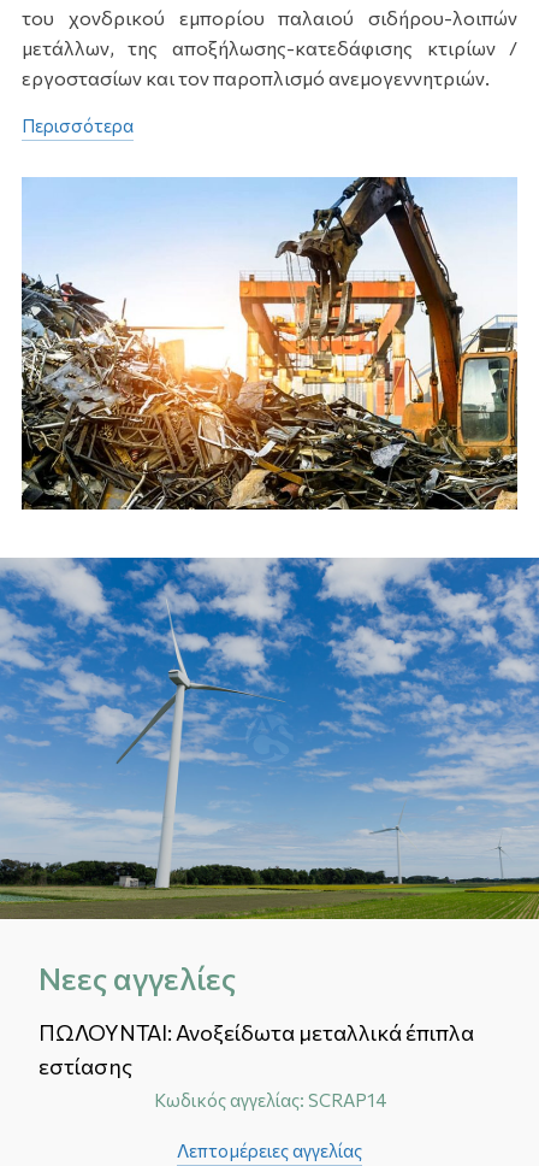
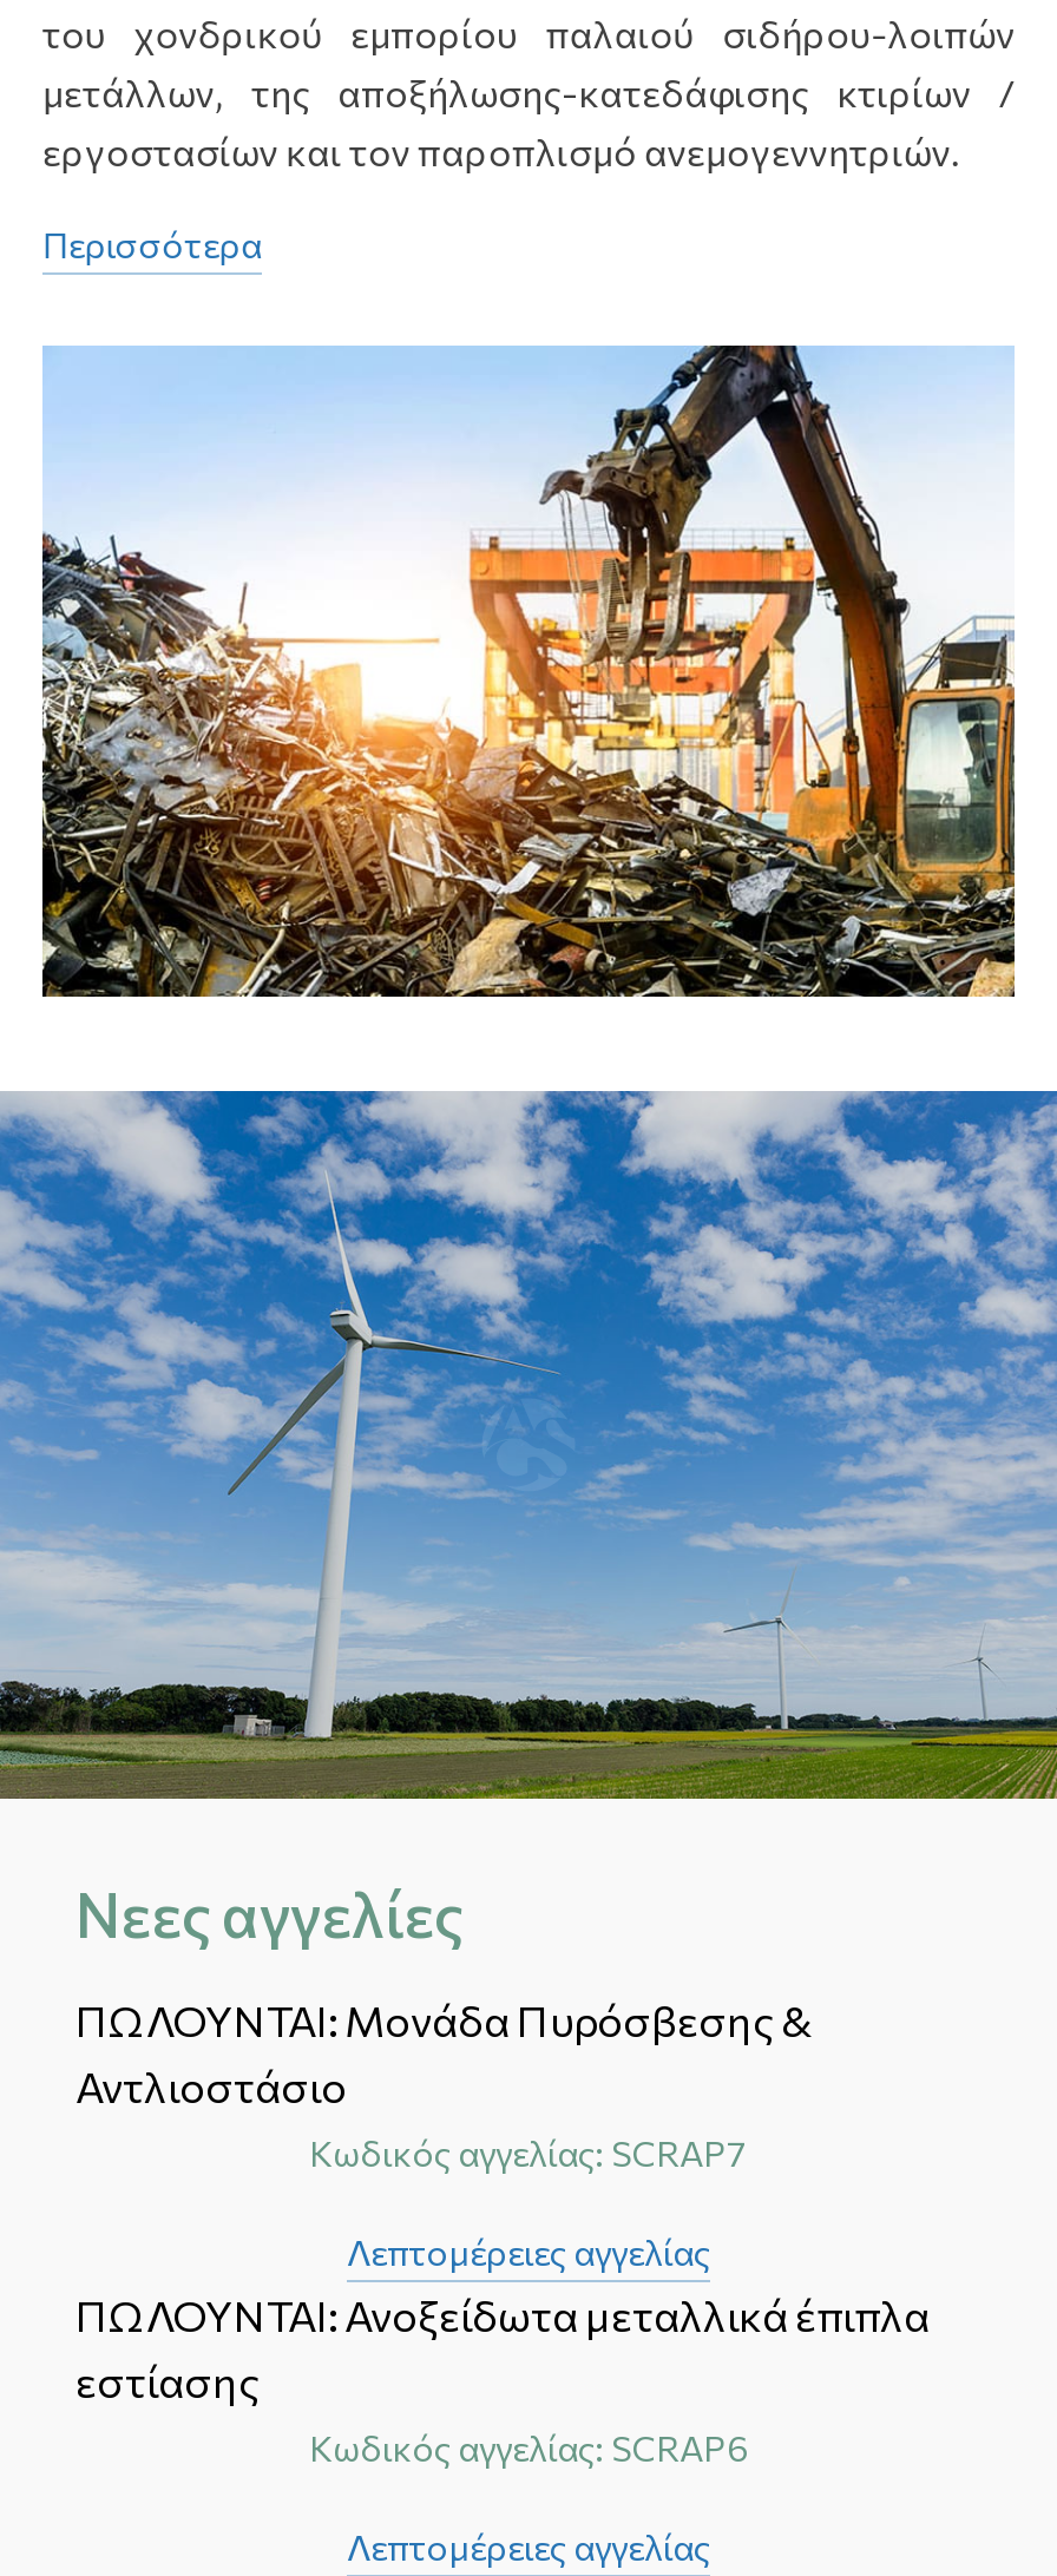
+ ΠΩΛΟΥΝΤΑΙ: Μονάδα Πυρόσβεσης &
+ Αντλιοστάσιο
+ Κωδικός αγγελίας: SCRAP7
+ Λεπτομέρειες αγγελίας

- Κωδικός αγγελίας: SCRAP14
+ Κωδικός αγγελίας: SCRAP6
